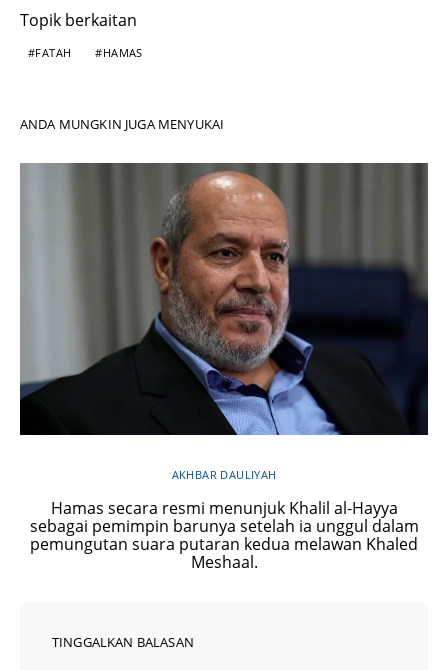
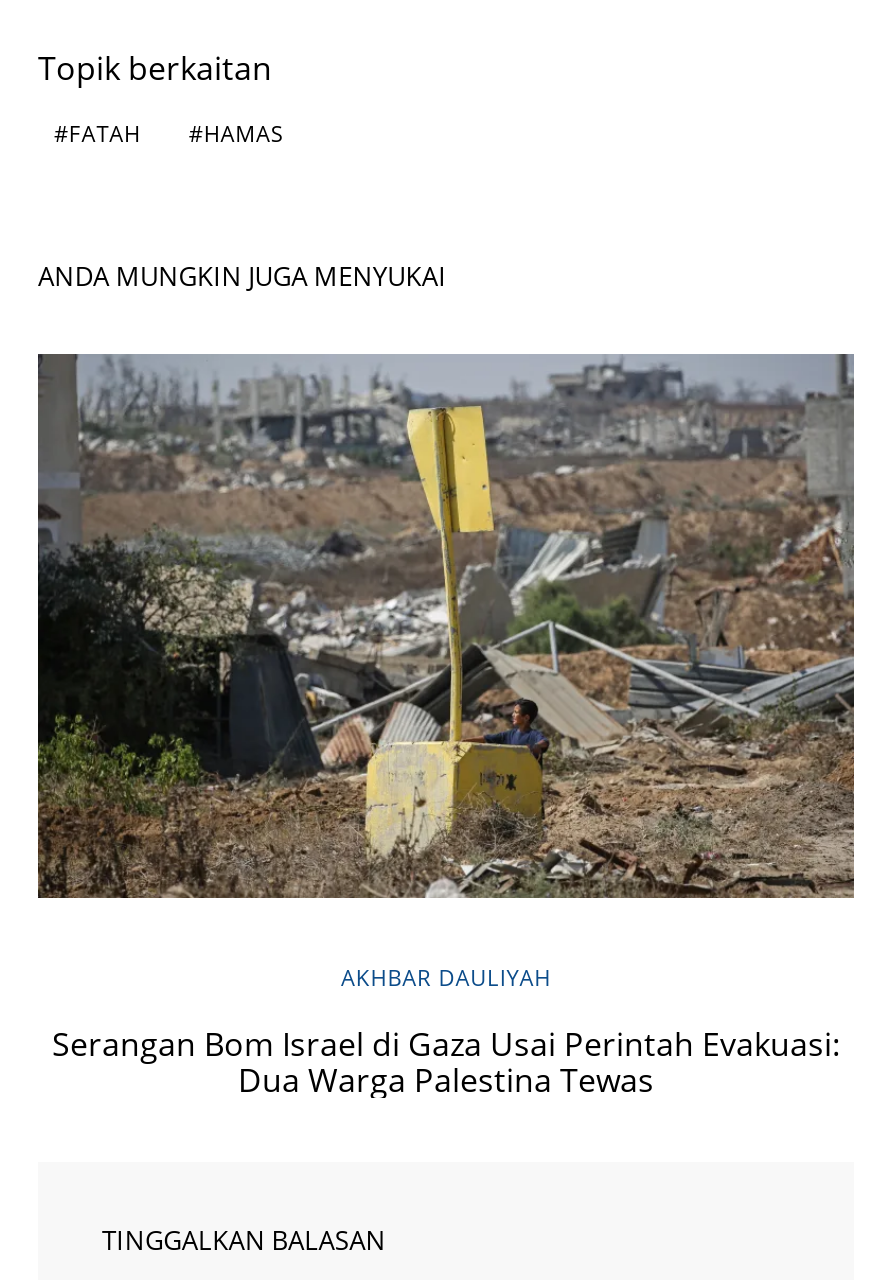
- [image]
+ [image]

- Hamas secara resmi menunjuk Khalil al-Hayya
- sebagai pemimpin barunya setelah ia unggul dalam
- pemungutan suara putaran kedua melawan Khaled
- Meshaal.
+ Serangan Bom Israel di Gaza Usai Perintah Evakuasi:
+ Dua Warga Palestina Tewas
